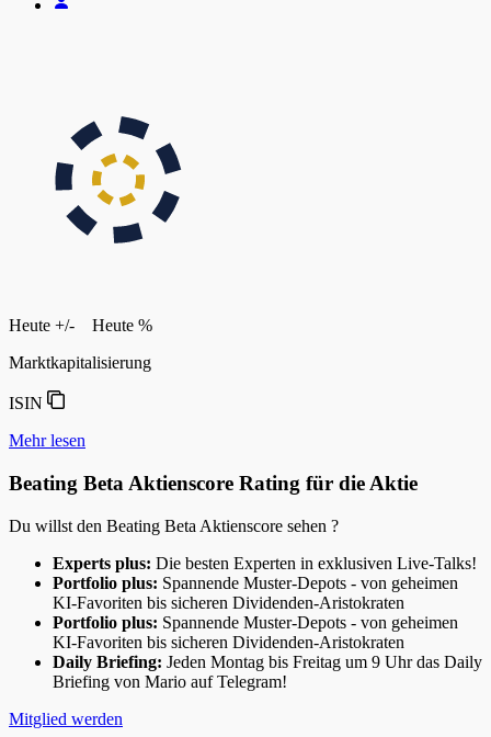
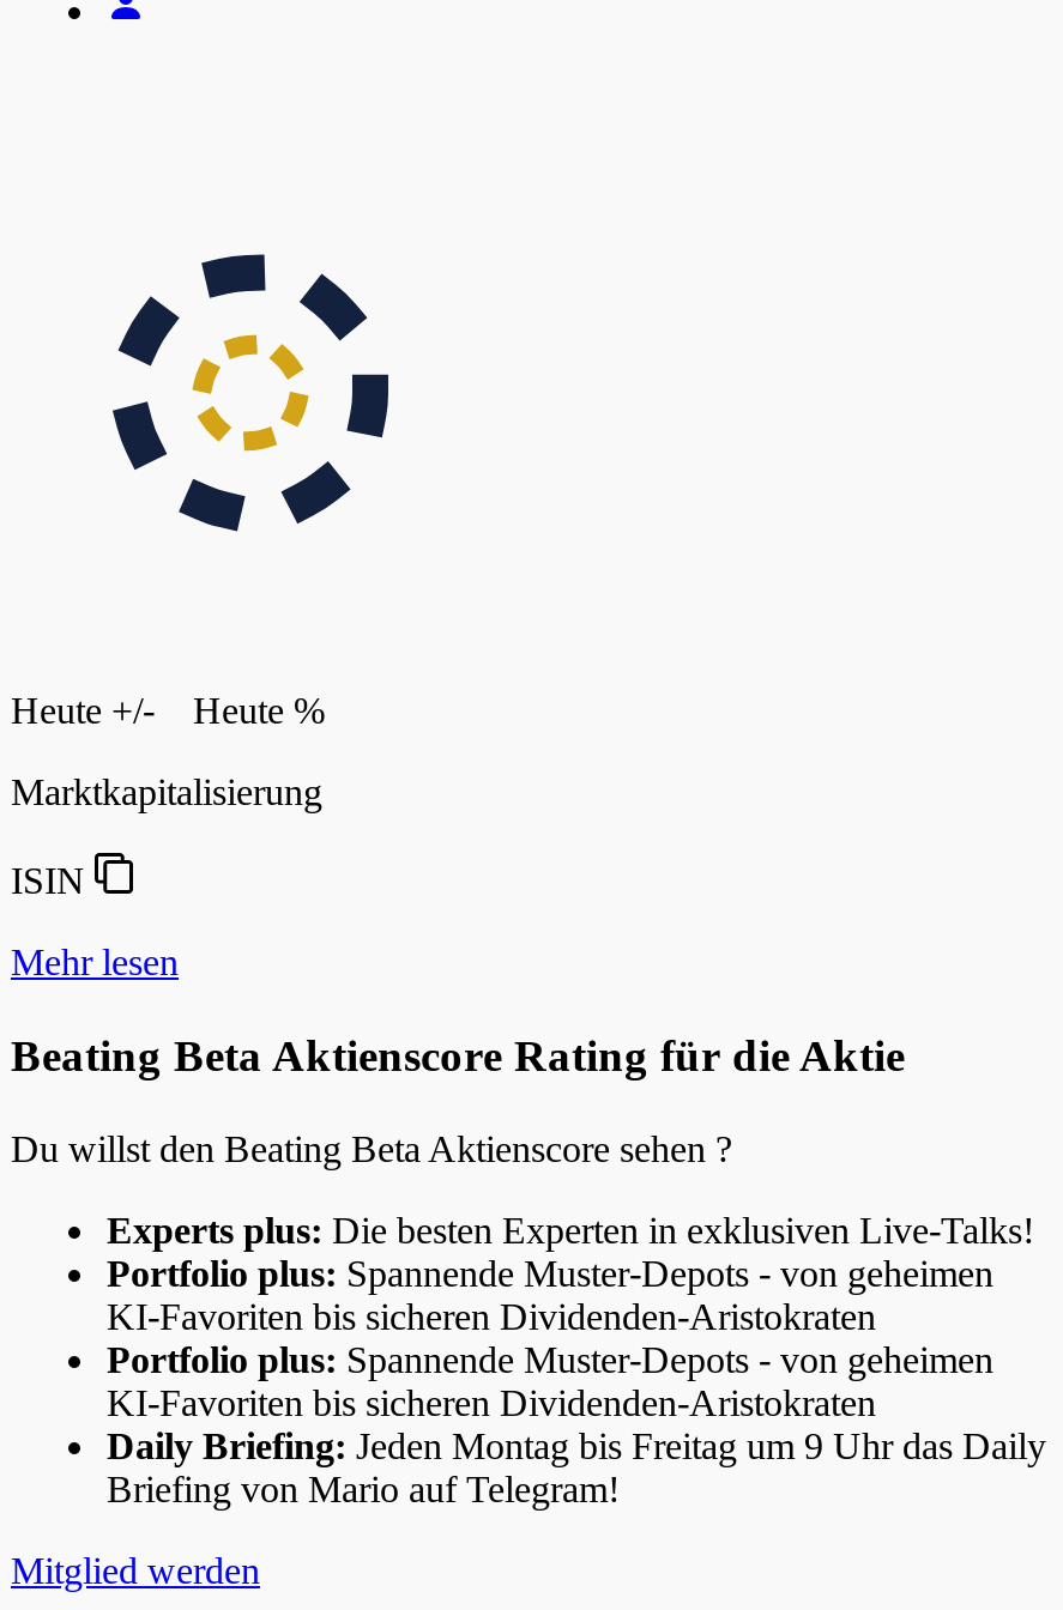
- [image]
+ [image]
